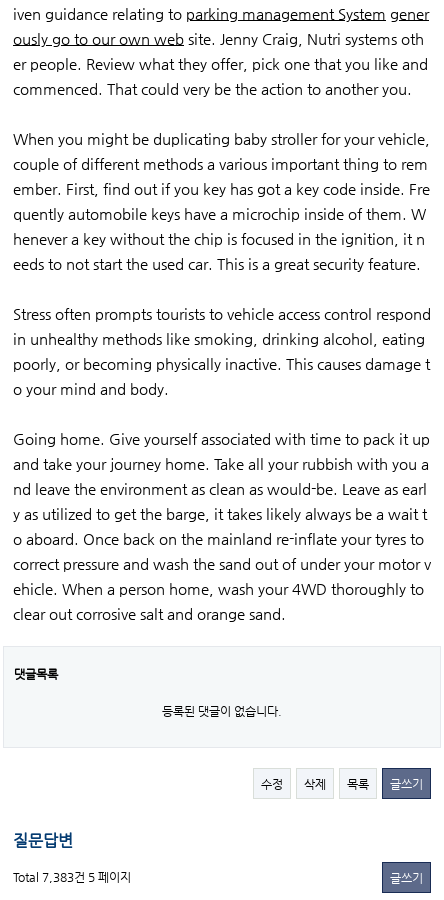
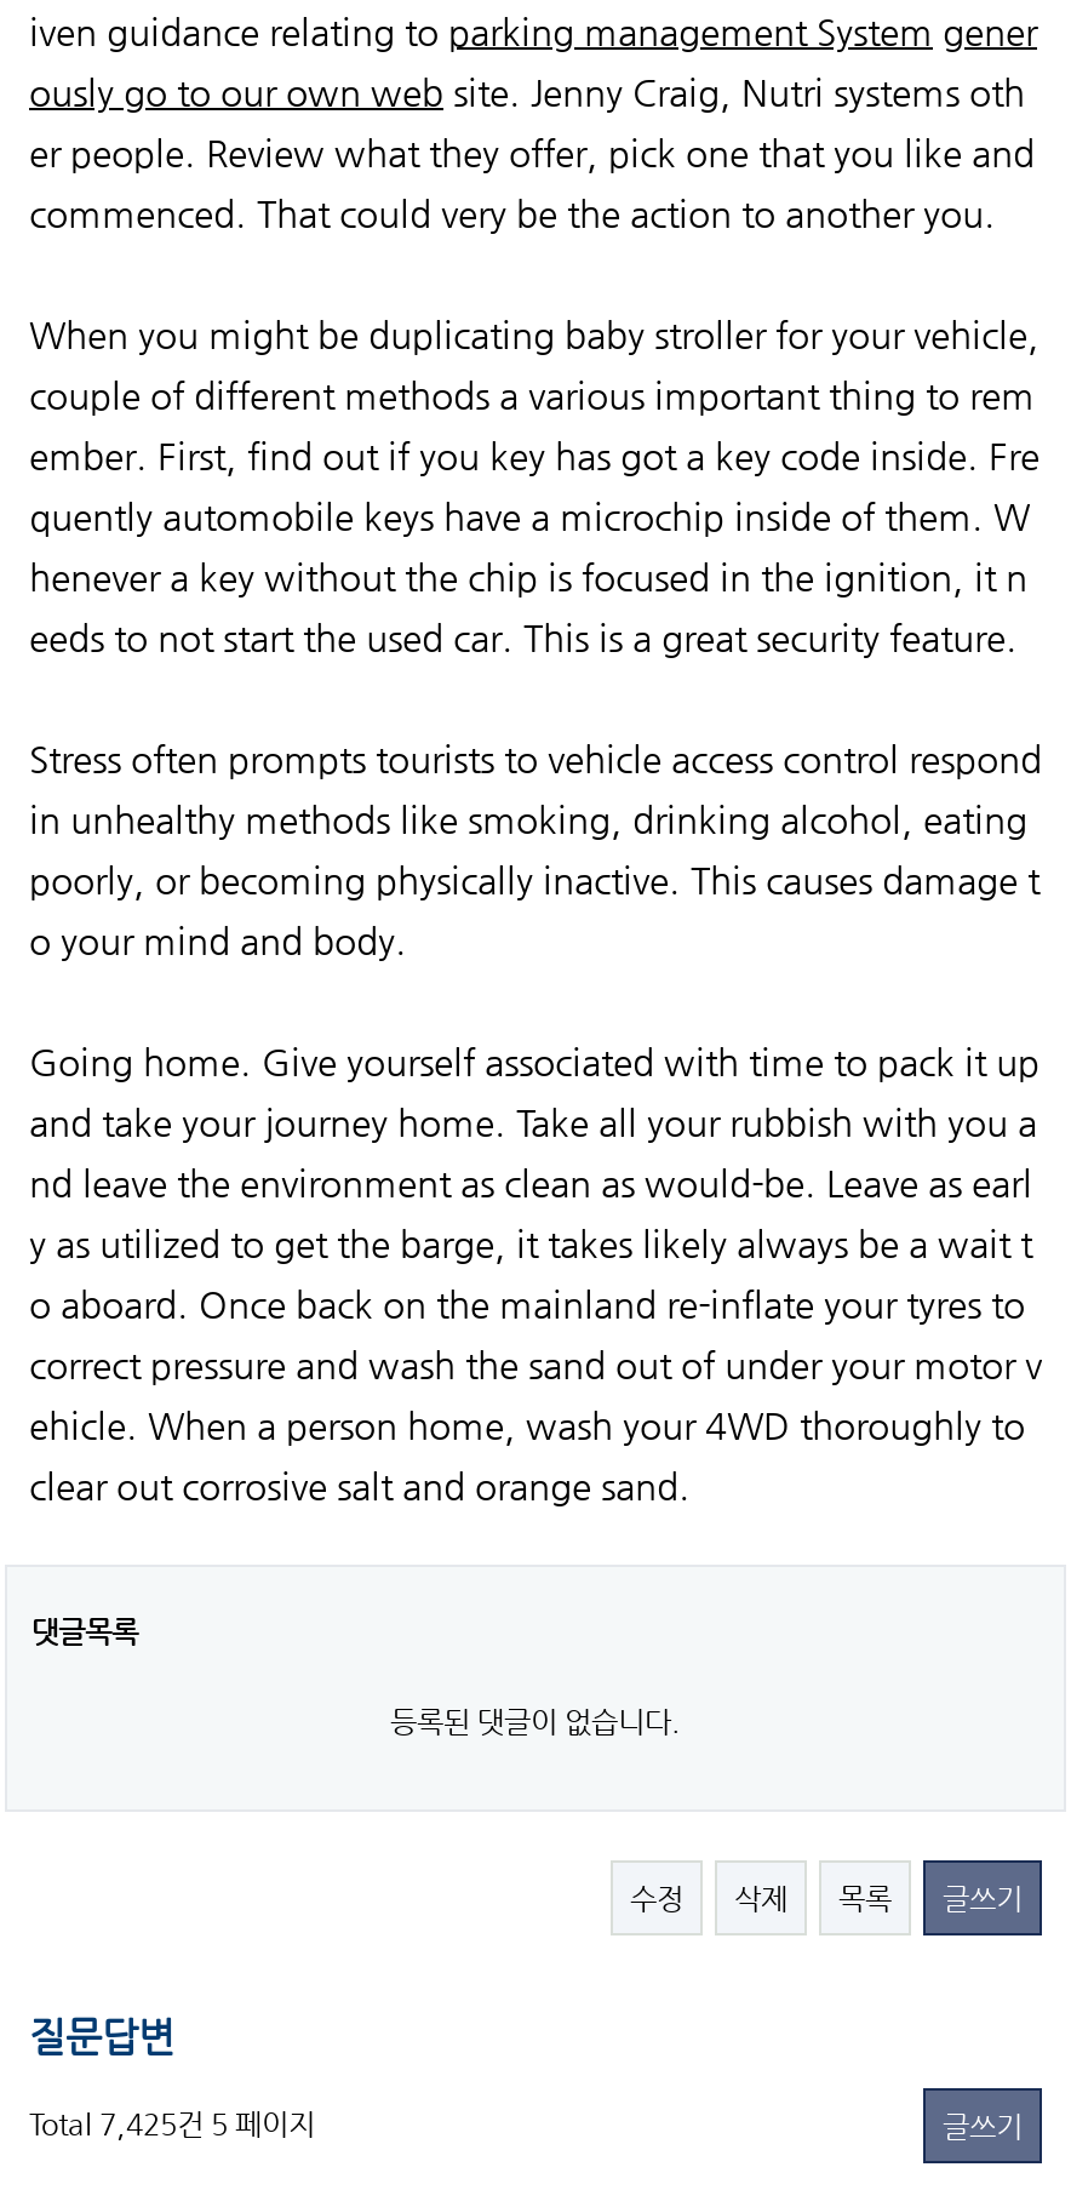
- Total 7,383건 5 페이지
+ Total 7,425건 5 페이지
